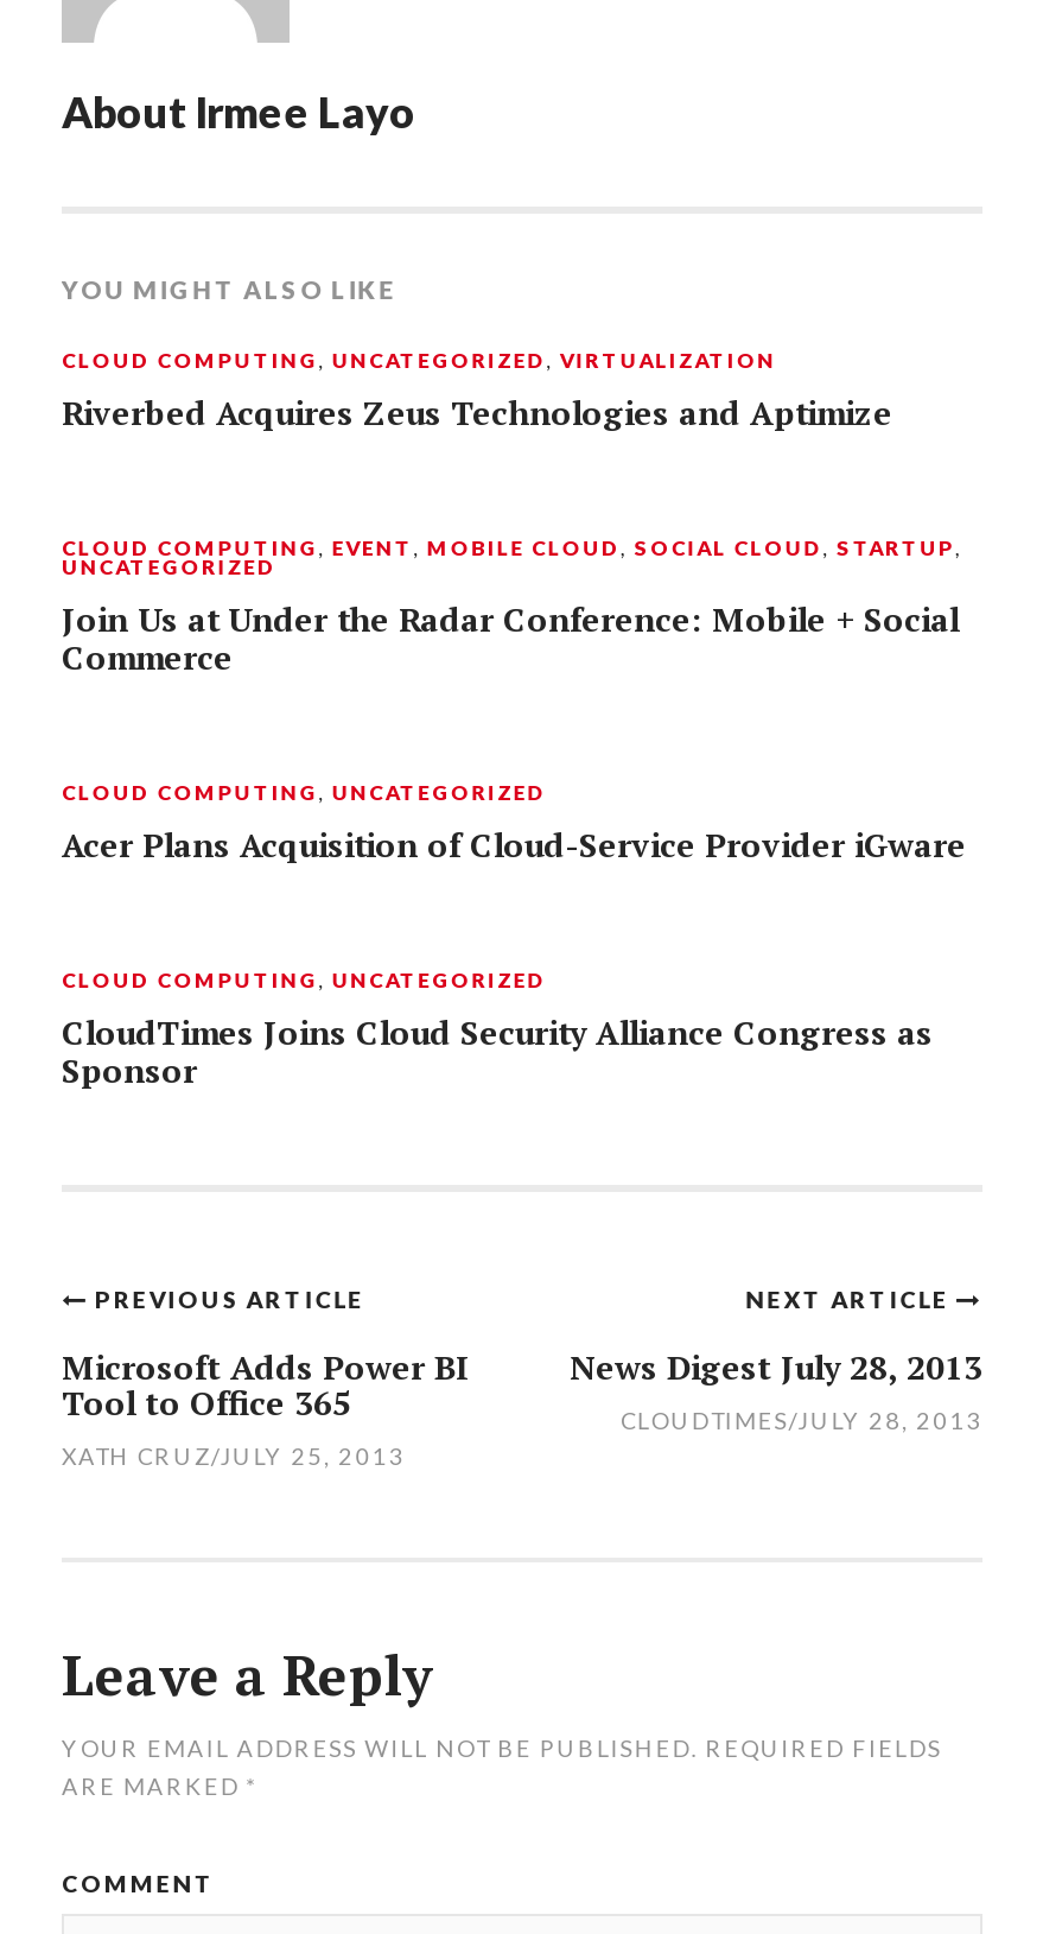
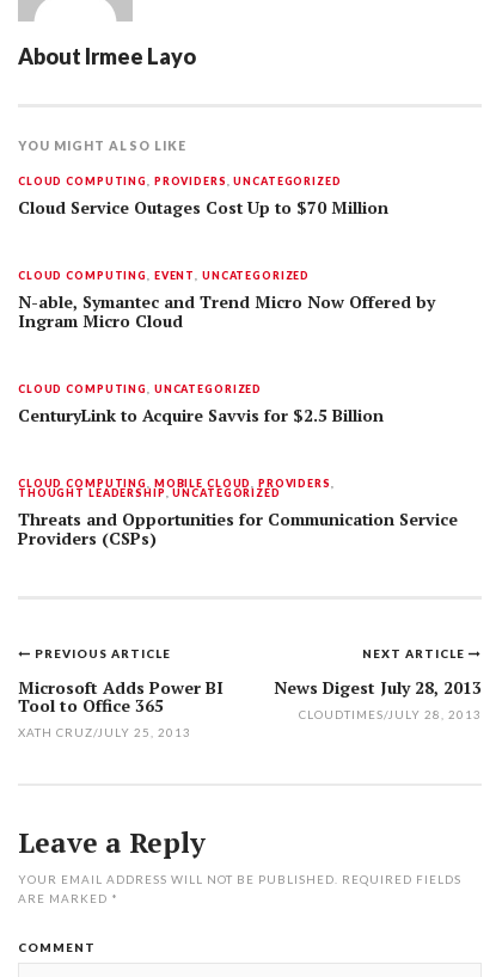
- CLOUD COMPUTING, UNCATEGORIZED, VIRTUALIZATION
- Riverbed Acquires Zeus Technologies and Aptimize
+ CLOUD COMPUTING, PROVIDERS, UNCATEGORIZED
+ Cloud Service Outages Cost Up to $70 Million

- CLOUD COMPUTING, EVENT, MOBILE CLOUD, SOCIAL CLOUD, STARTUP,
- UNCATEGORIZED
- Join Us at Under the Radar Conference: Mobile + Social
- Commerce
+ CLOUD COMPUTING, EVENT, UNCATEGORIZED
+ N-able, Symantec and Trend Micro Now Offered by
+ Ingram Micro Cloud

- Acer Plans Acquisition of Cloud-Service Provider iGware
+ CenturyLink to Acquire Savvis for $2.5 Billion

- CLOUD COMPUTING, UNCATEGORIZED
- CloudTimes Joins Cloud Security Alliance Congress as
- Sponsor
+ CLOUD COMPUTING, MOBILE CLOUD, PROVIDERS,
+ THOUGHT LEADERSHIP,UNCATEGORIZED
+ Threats and Opportunities for Communication Service
+ Providers (CSPs)
